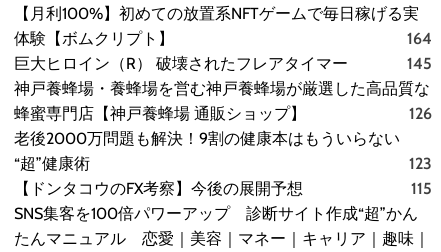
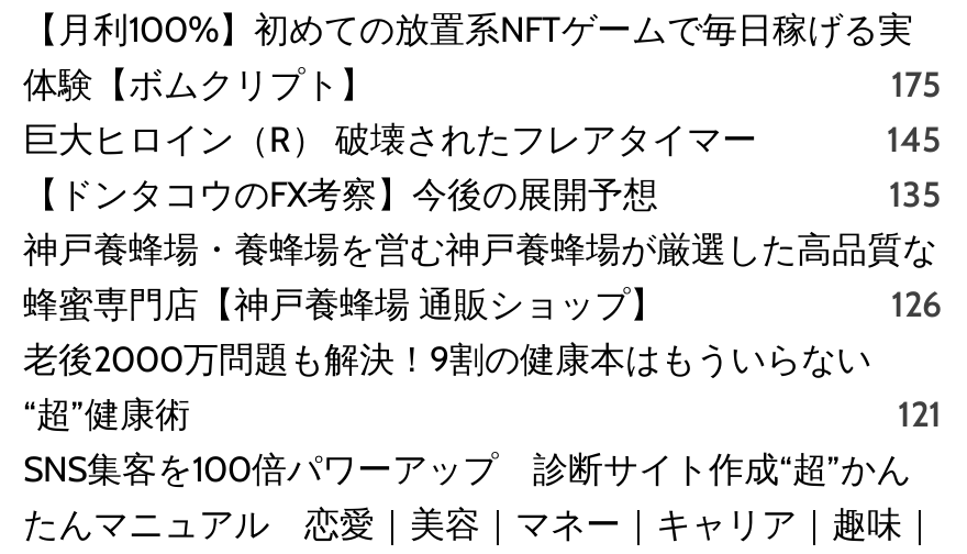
- 164
+ 175

moved down: 神戸養蜂場・養蜂場を営む神戸養蜂場が厳選した高品質な | 蜂蜜専門店【神戸養蜂場 通販ショップ】 | 126 | 老後2000万問題も解決！9割の健康本はもういらない | “超”健康術

+ 135

- 123
- 115
+ 121

moved up: 【ドンタコウのFX考察】今後の展開予想
